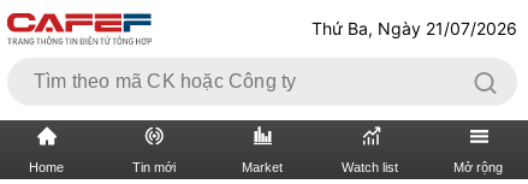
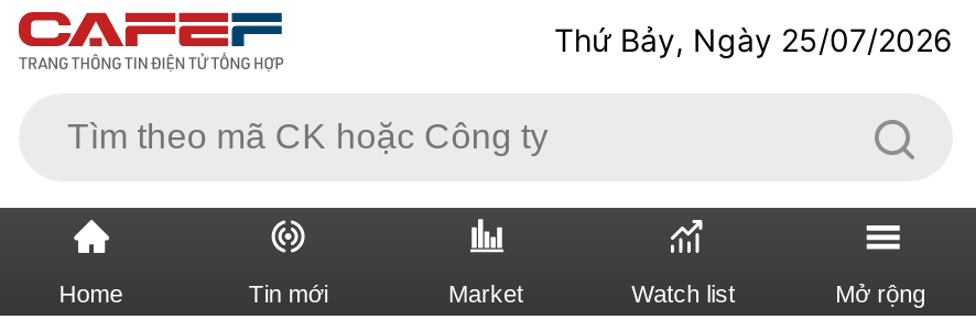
- Thứ Ba, Ngày 21/07/2026
+ Thứ Bảy, Ngày 25/07/2026
